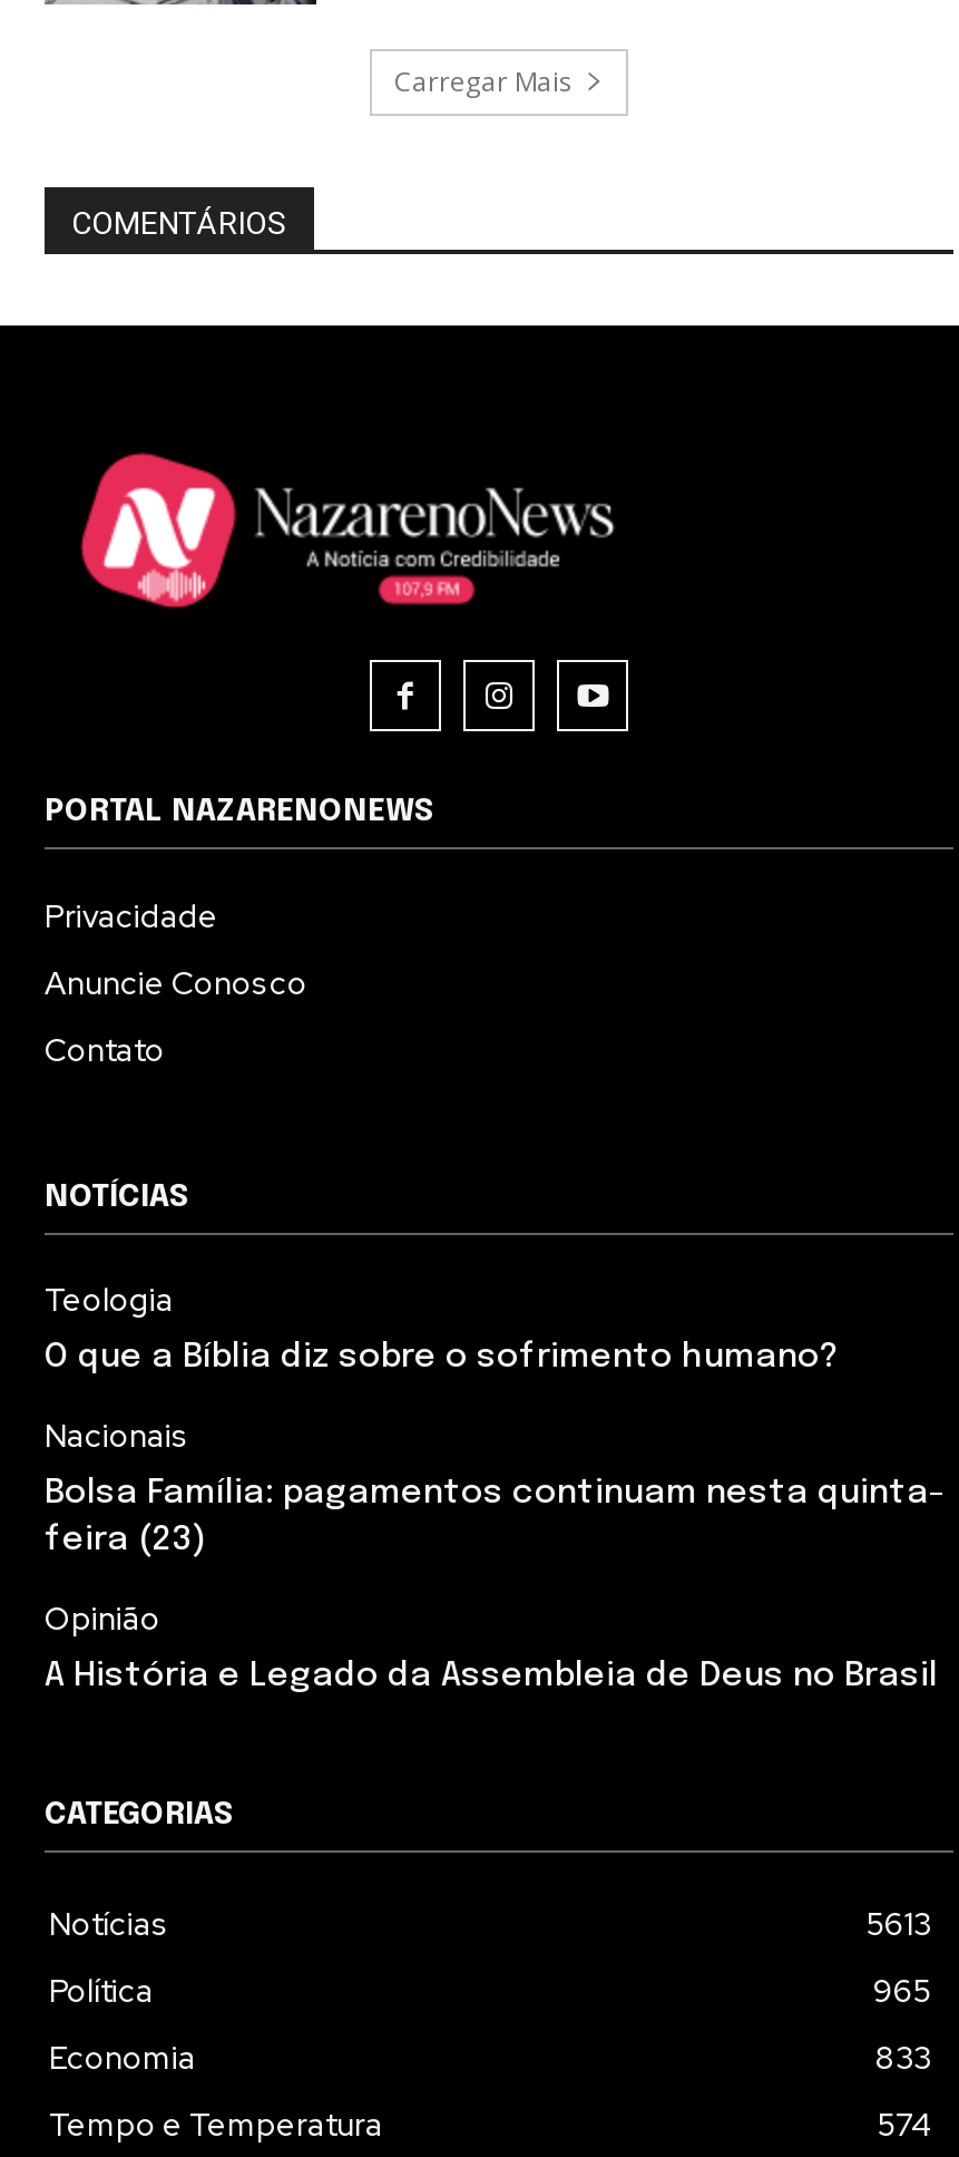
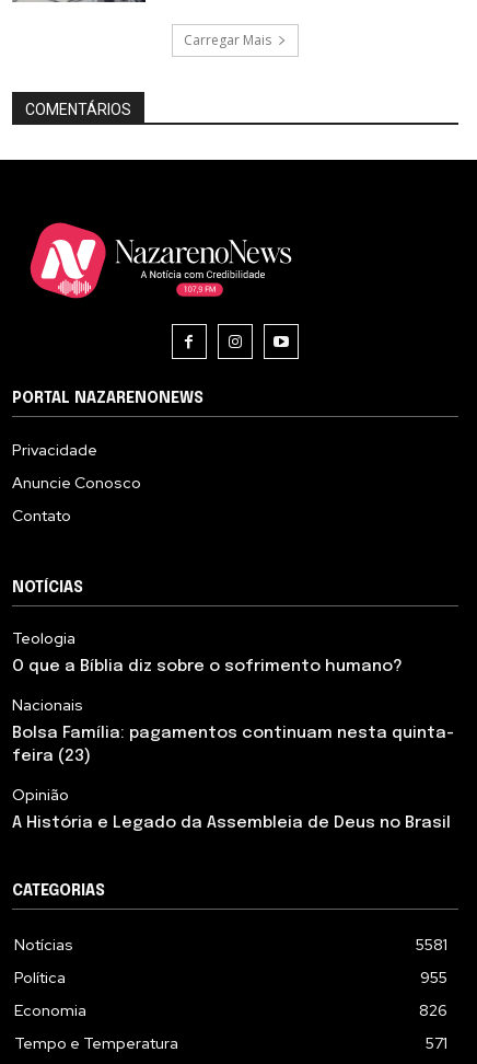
- 5613
+ 5581

- 965
+ 955

- 833
+ 826

- 574
+ 571
